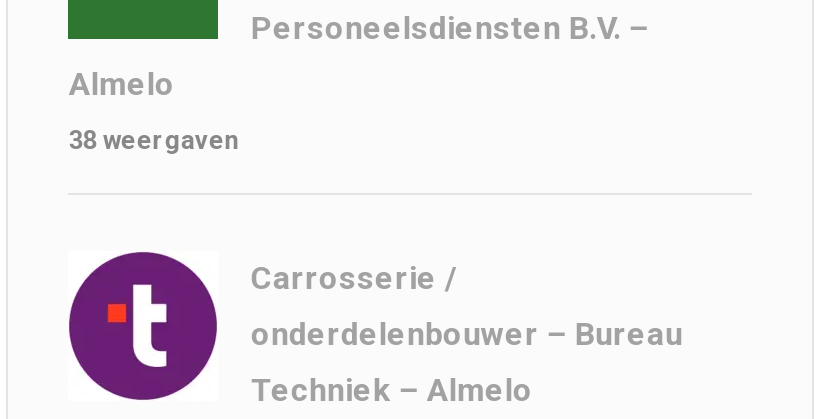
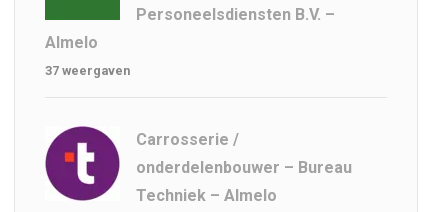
- 38 weergaven
+ 37 weergaven
